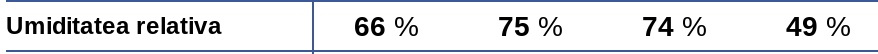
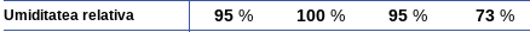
- 66%
+ 95%

- 75%
+ 100%

- 74%
+ 95%

- 49%
+ 73%
